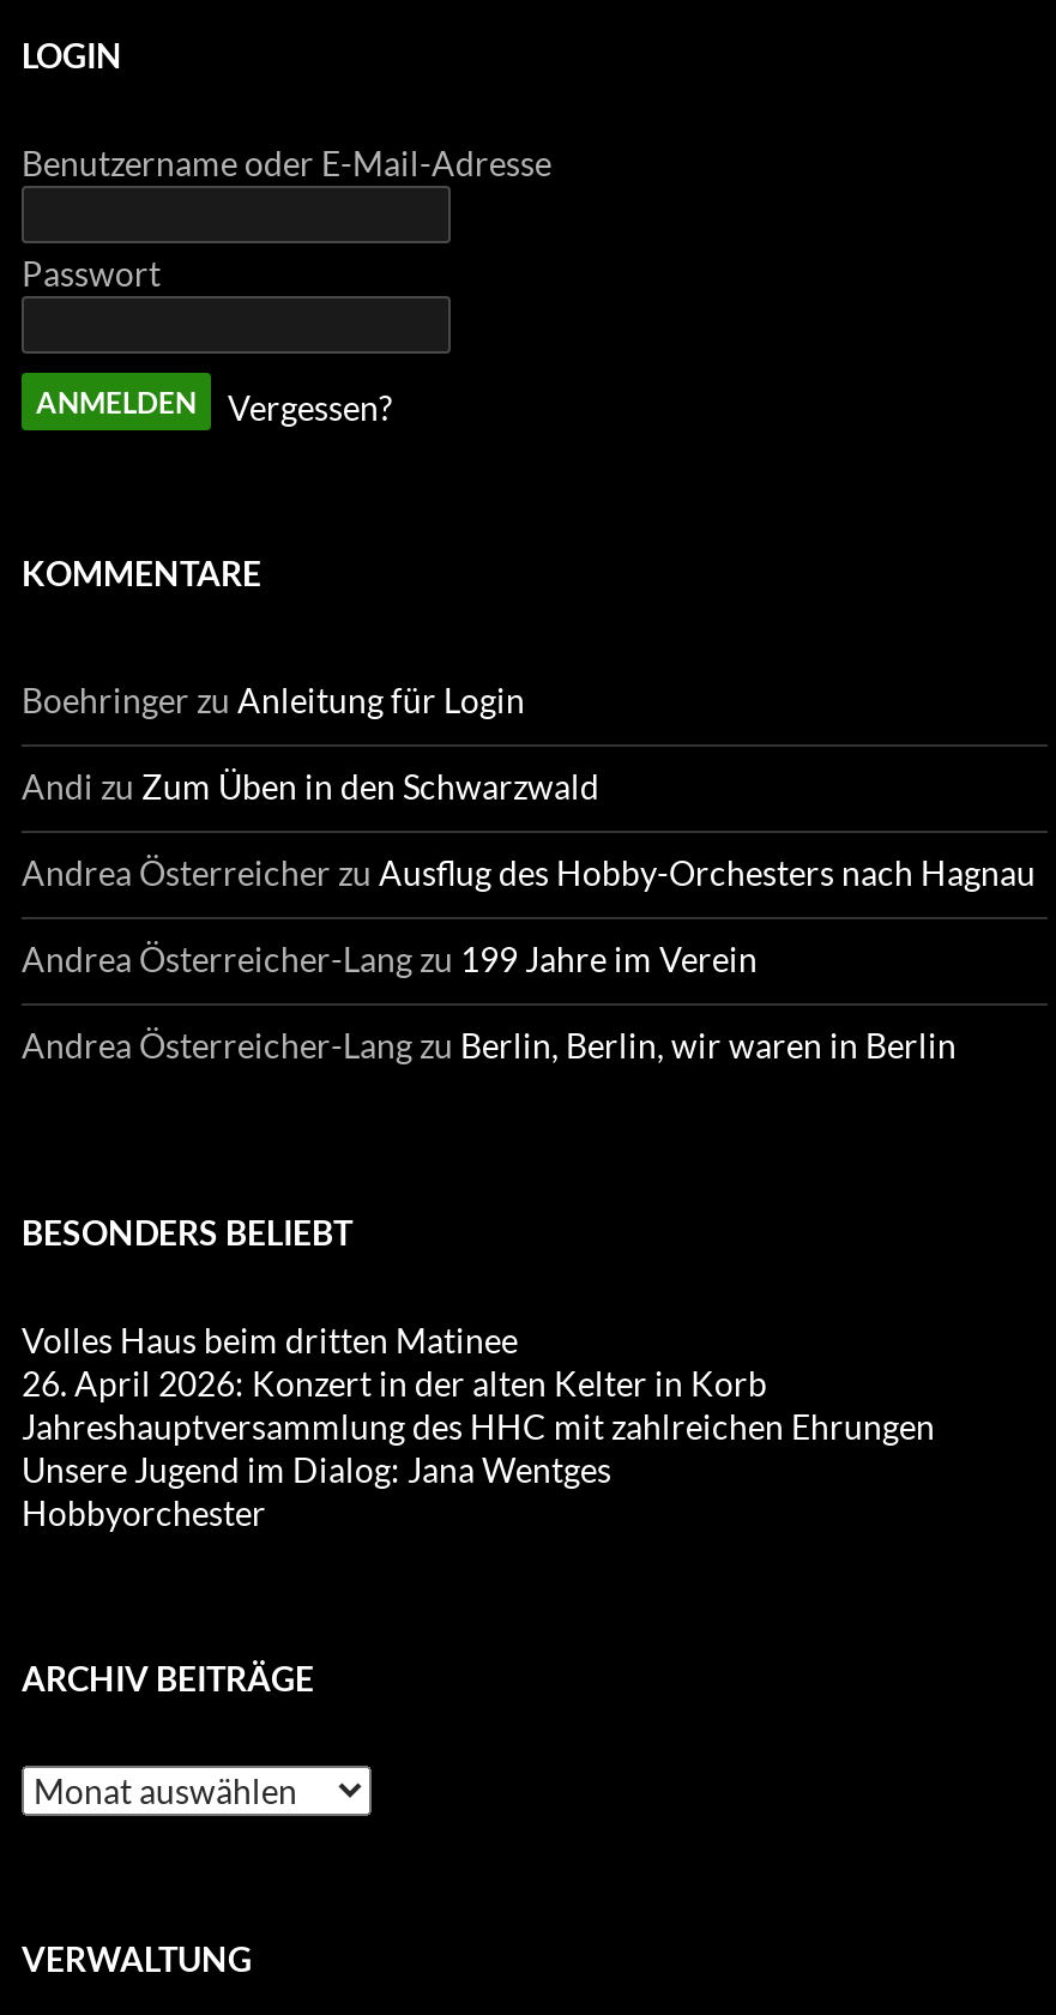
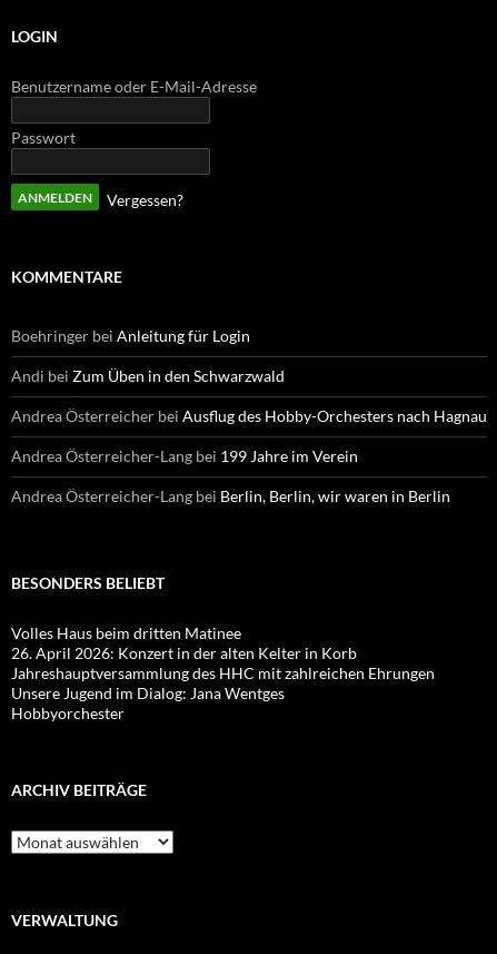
- Boehringer zu Anleitung für Login
+ Boehringer bei Anleitung für Login

- Andi zu Zum Üben in den Schwarzwald
+ Andi bei Zum Üben in den Schwarzwald

- Andrea Österreicher zu Ausflug des Hobby-Orchesters nach Hagnau
+ Andrea Österreicher bei Ausflug des Hobby-Orchesters nach Hagnau

- Andrea Österreicher-Lang zu 199 Jahre im Verein
+ Andrea Österreicher-Lang bei 199 Jahre im Verein

- Andrea Österreicher-Lang zu Berlin, Berlin, wir waren in Berlin
+ Andrea Österreicher-Lang bei Berlin, Berlin, wir waren in Berlin
